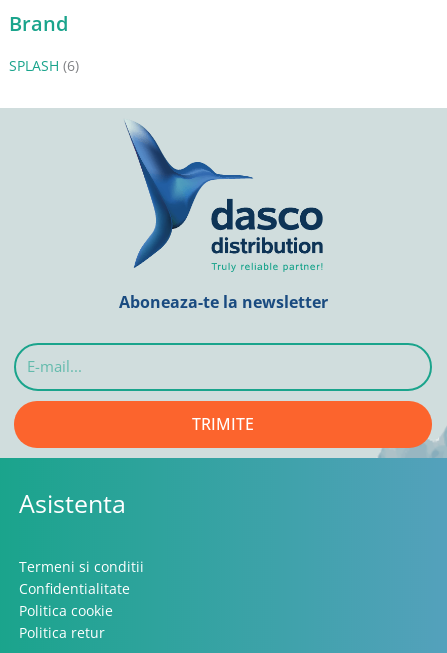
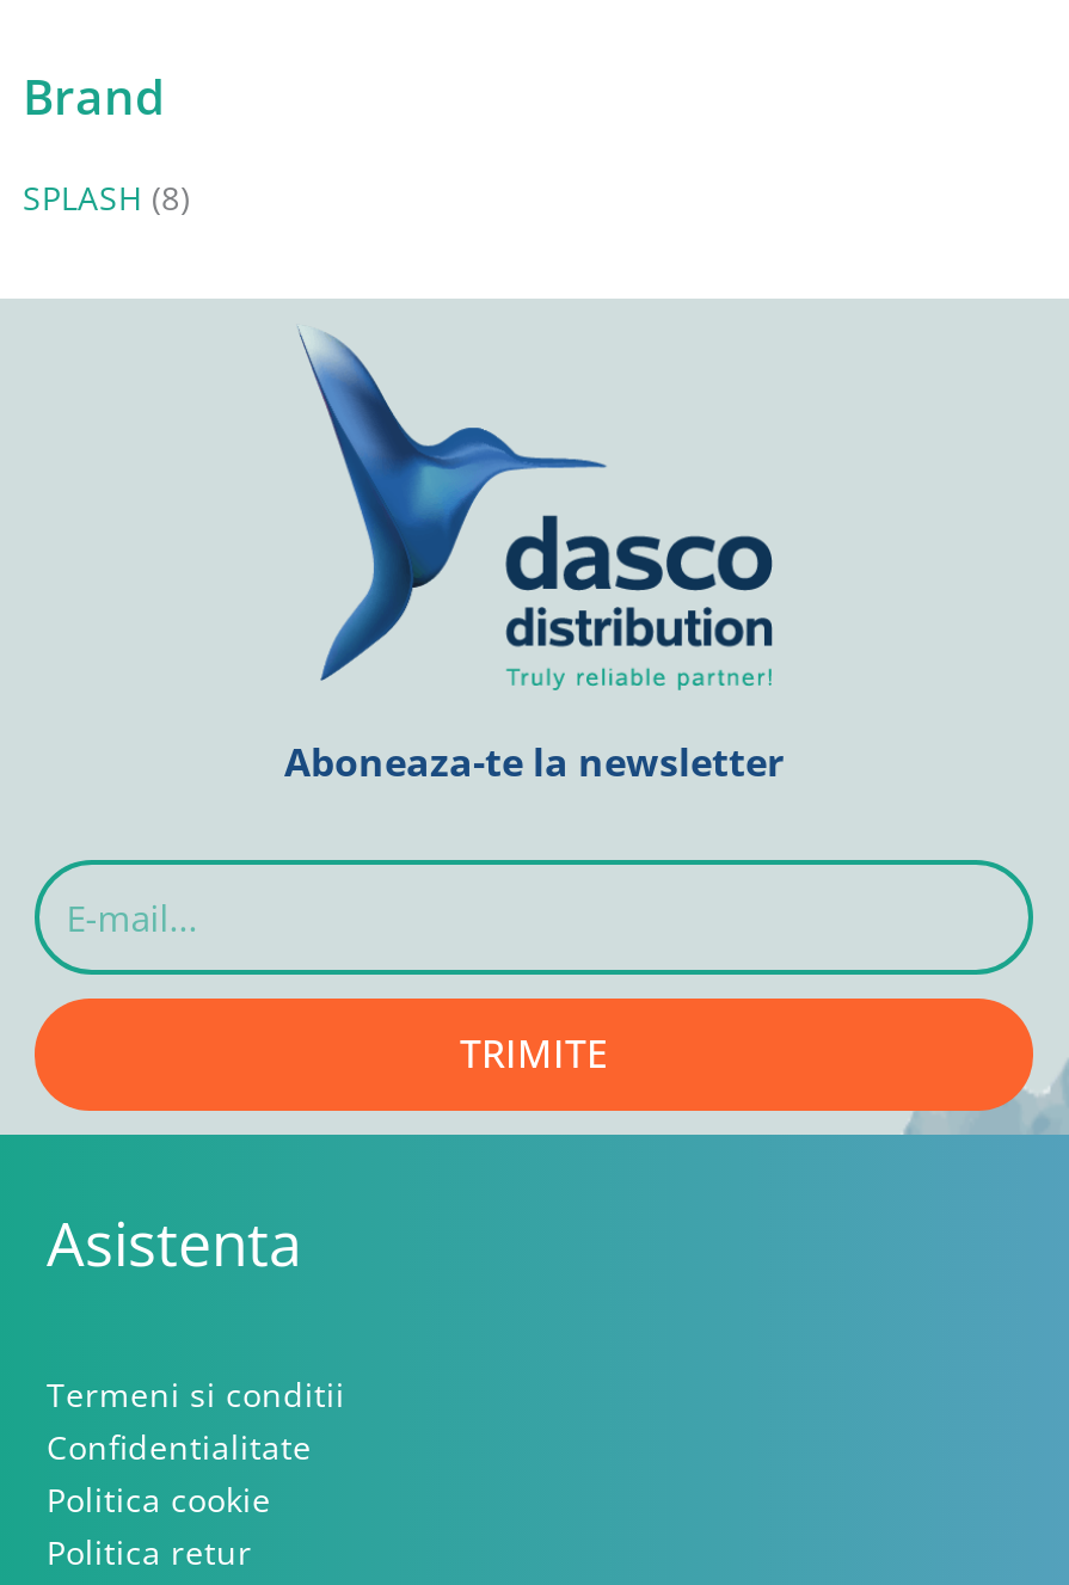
- SPLASH (6)
+ SPLASH (8)
